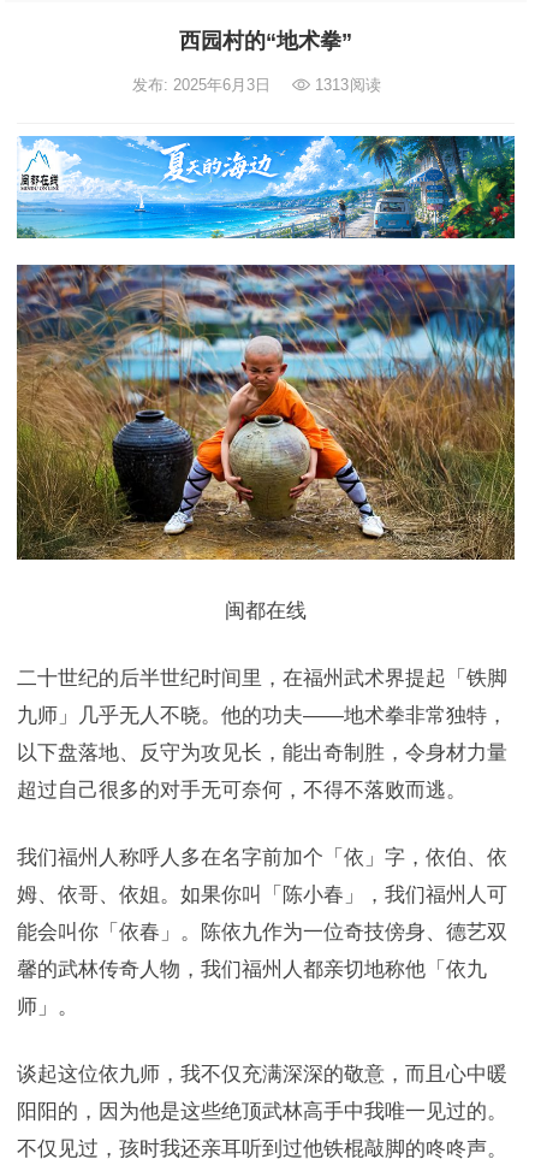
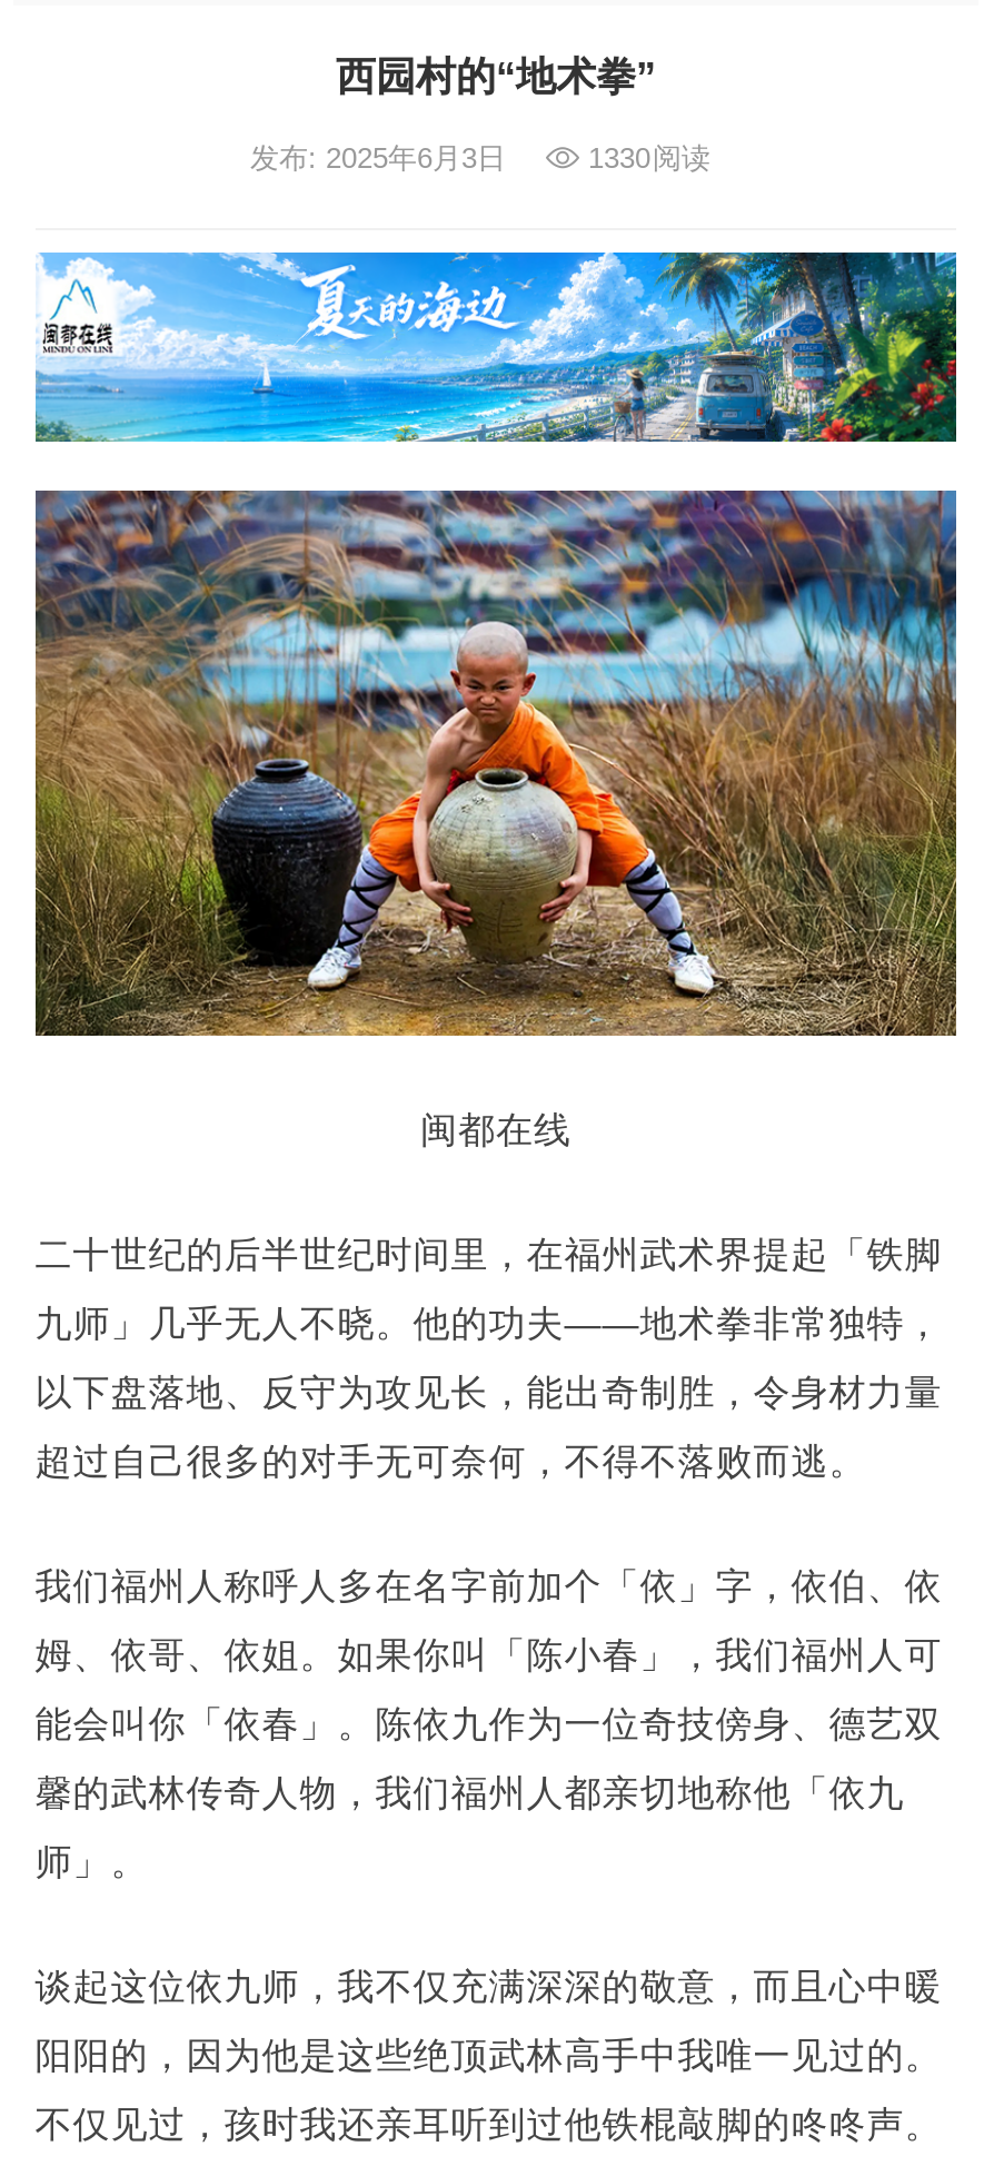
- 发布: 2025年6月3日 1313阅读
+ 发布: 2025年6月3日 1330阅读
